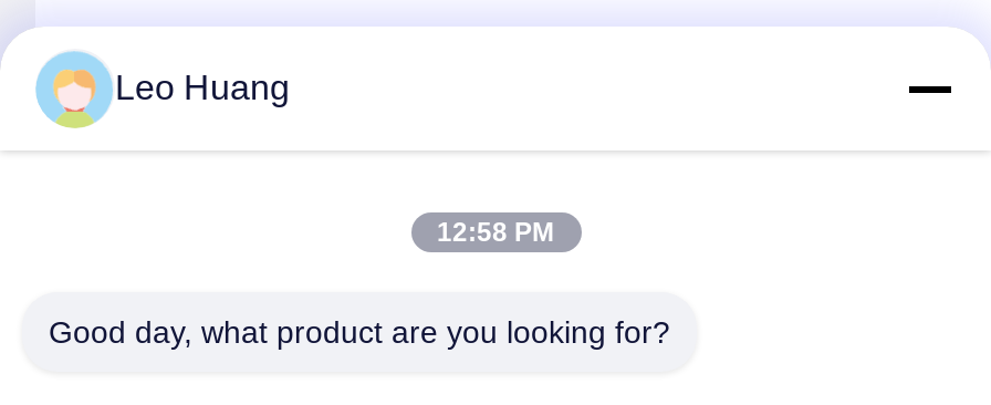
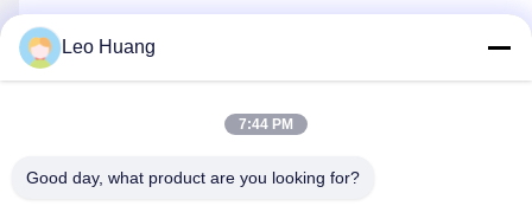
- 12:58 PM
+ 7:44 PM
